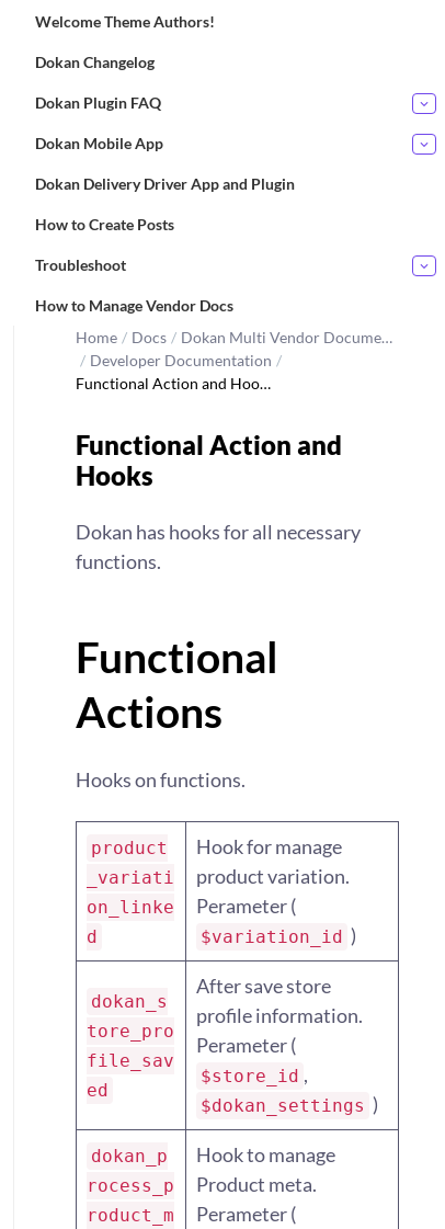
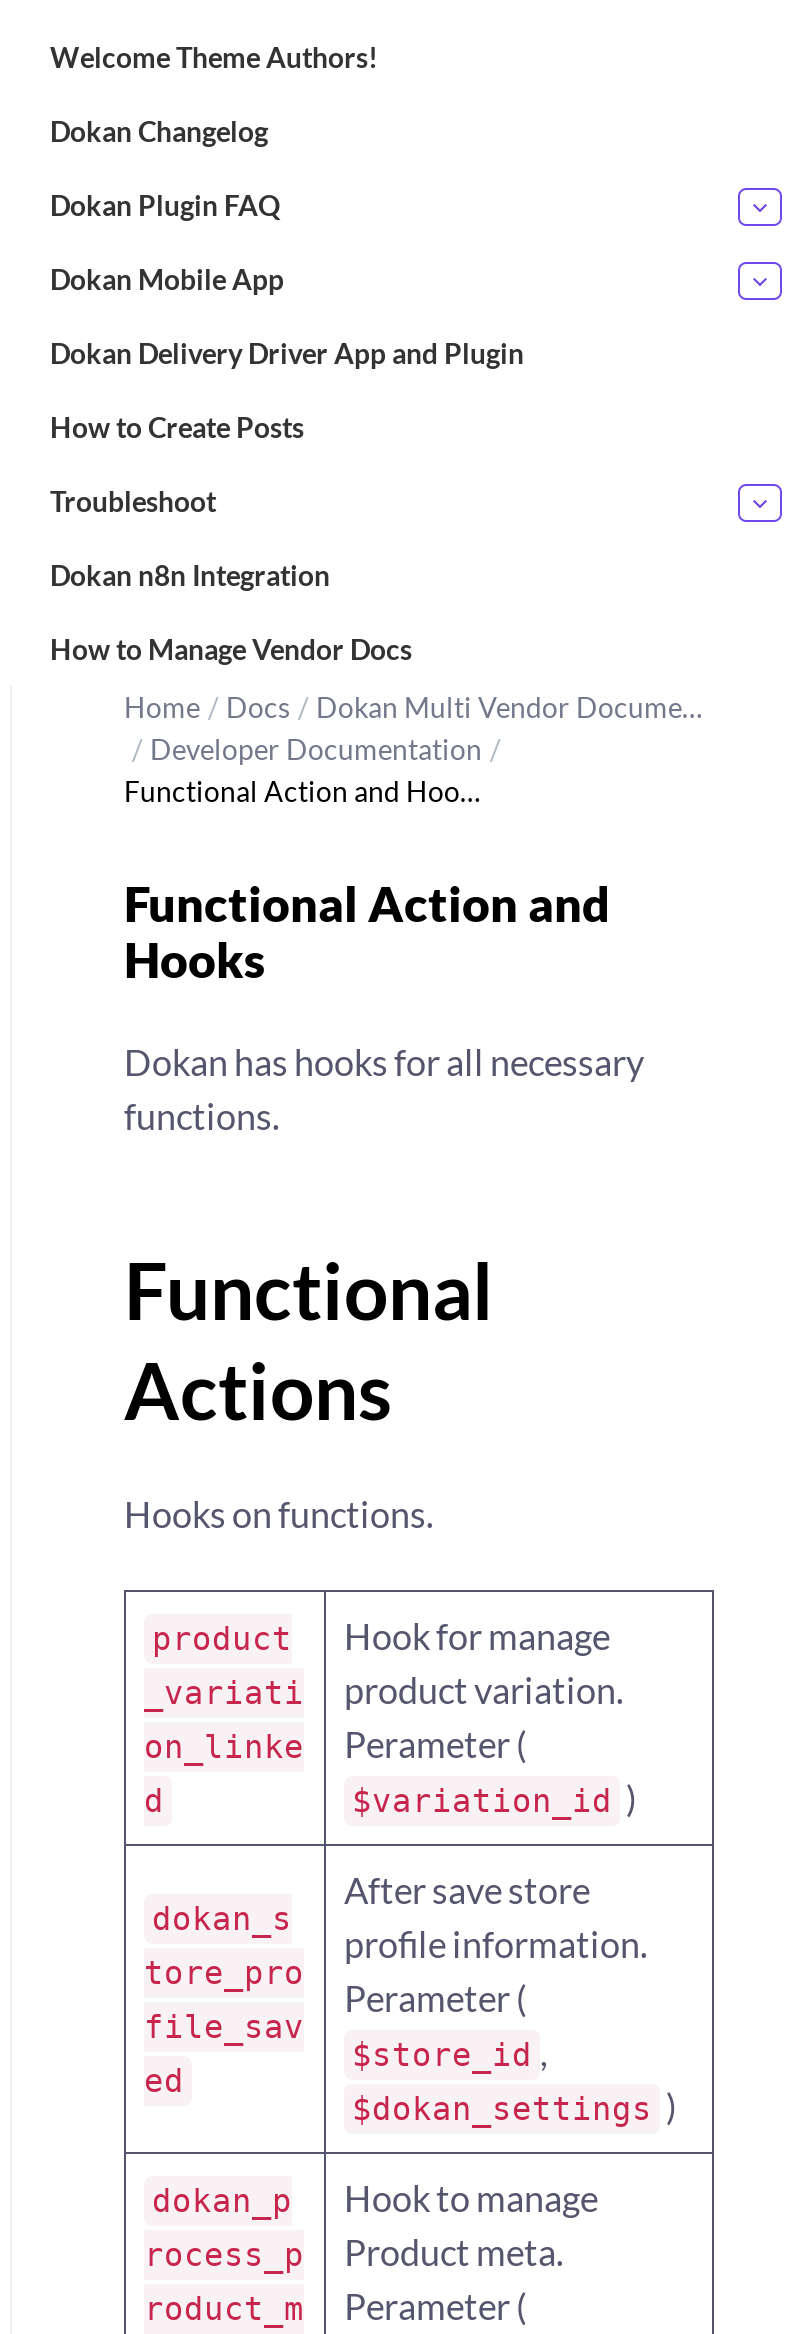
+ Dokan n8n Integration
